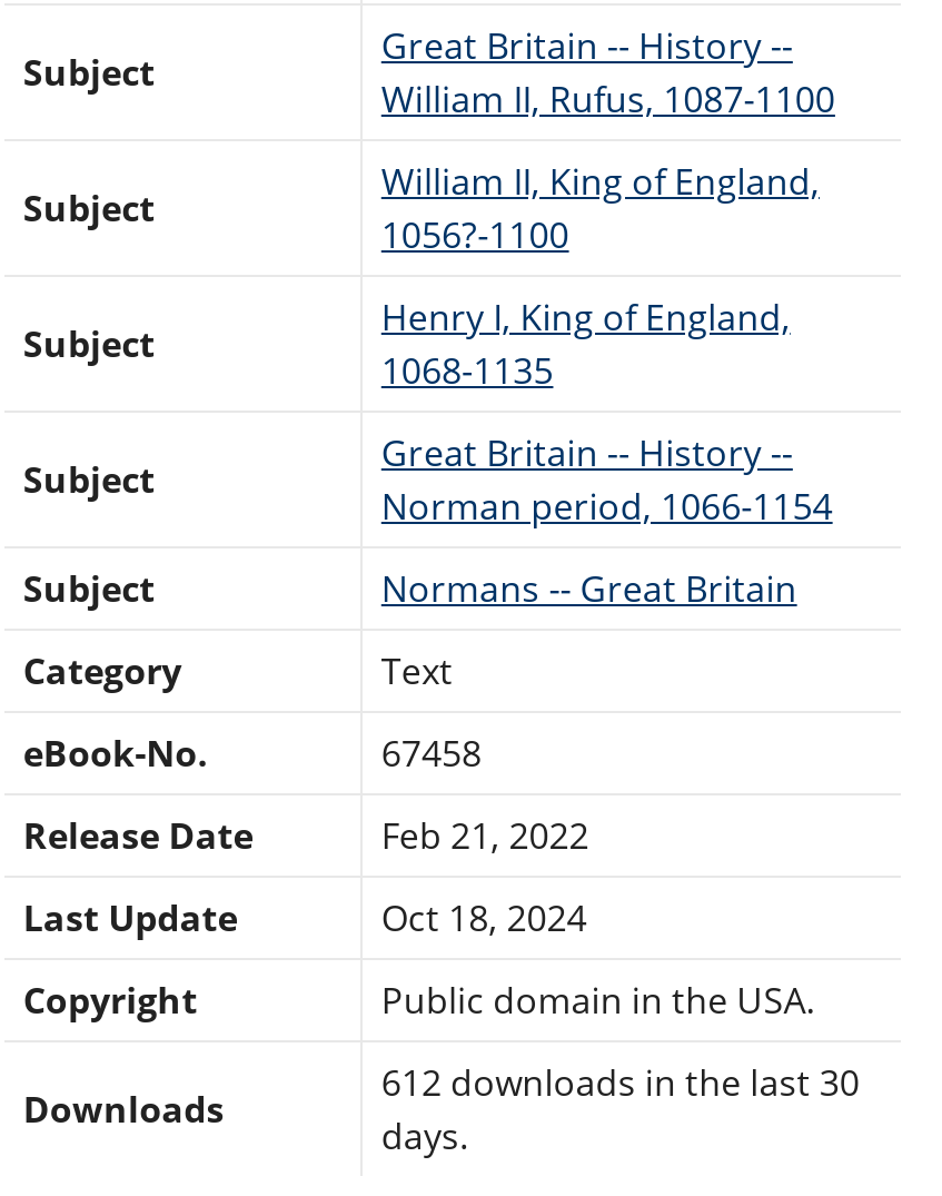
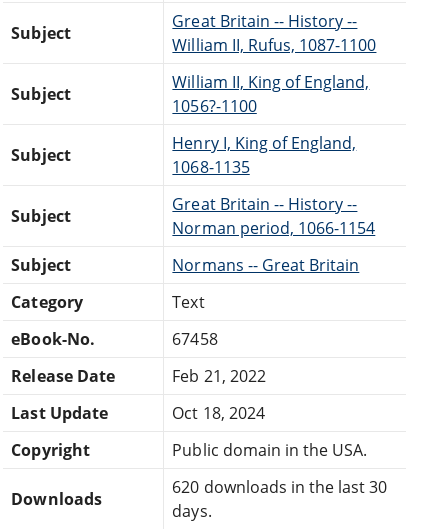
- 612 downloads in the last 30
+ 620 downloads in the last 30
